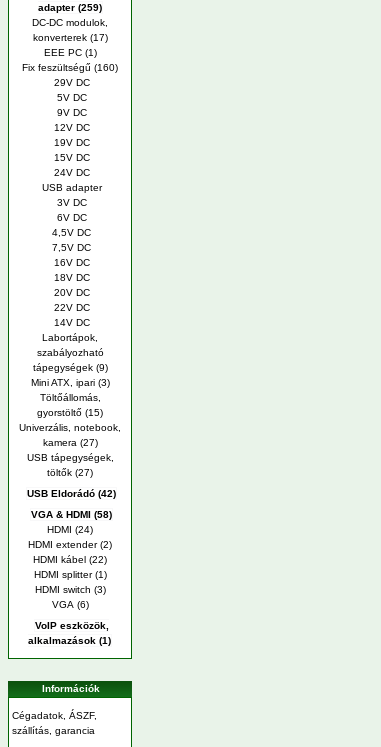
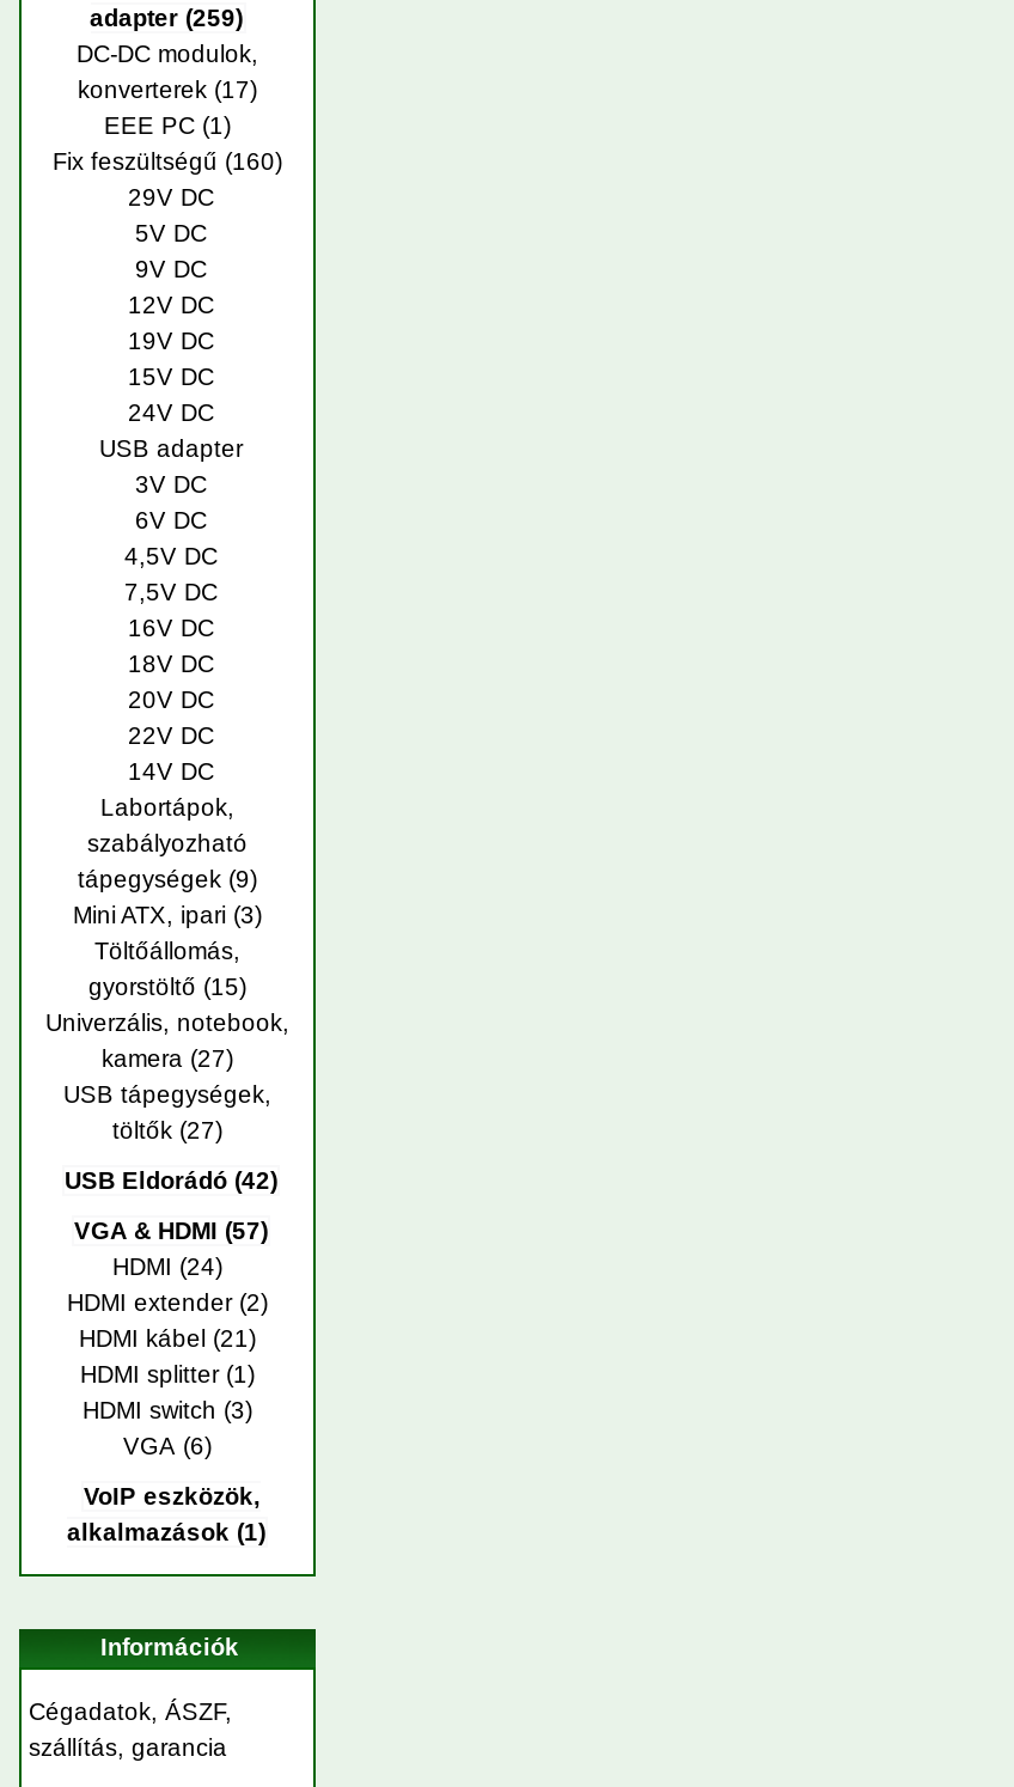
- VGA & HDMI (58)
+ VGA & HDMI (57)

- HDMI kábel (22)
+ HDMI kábel (21)
